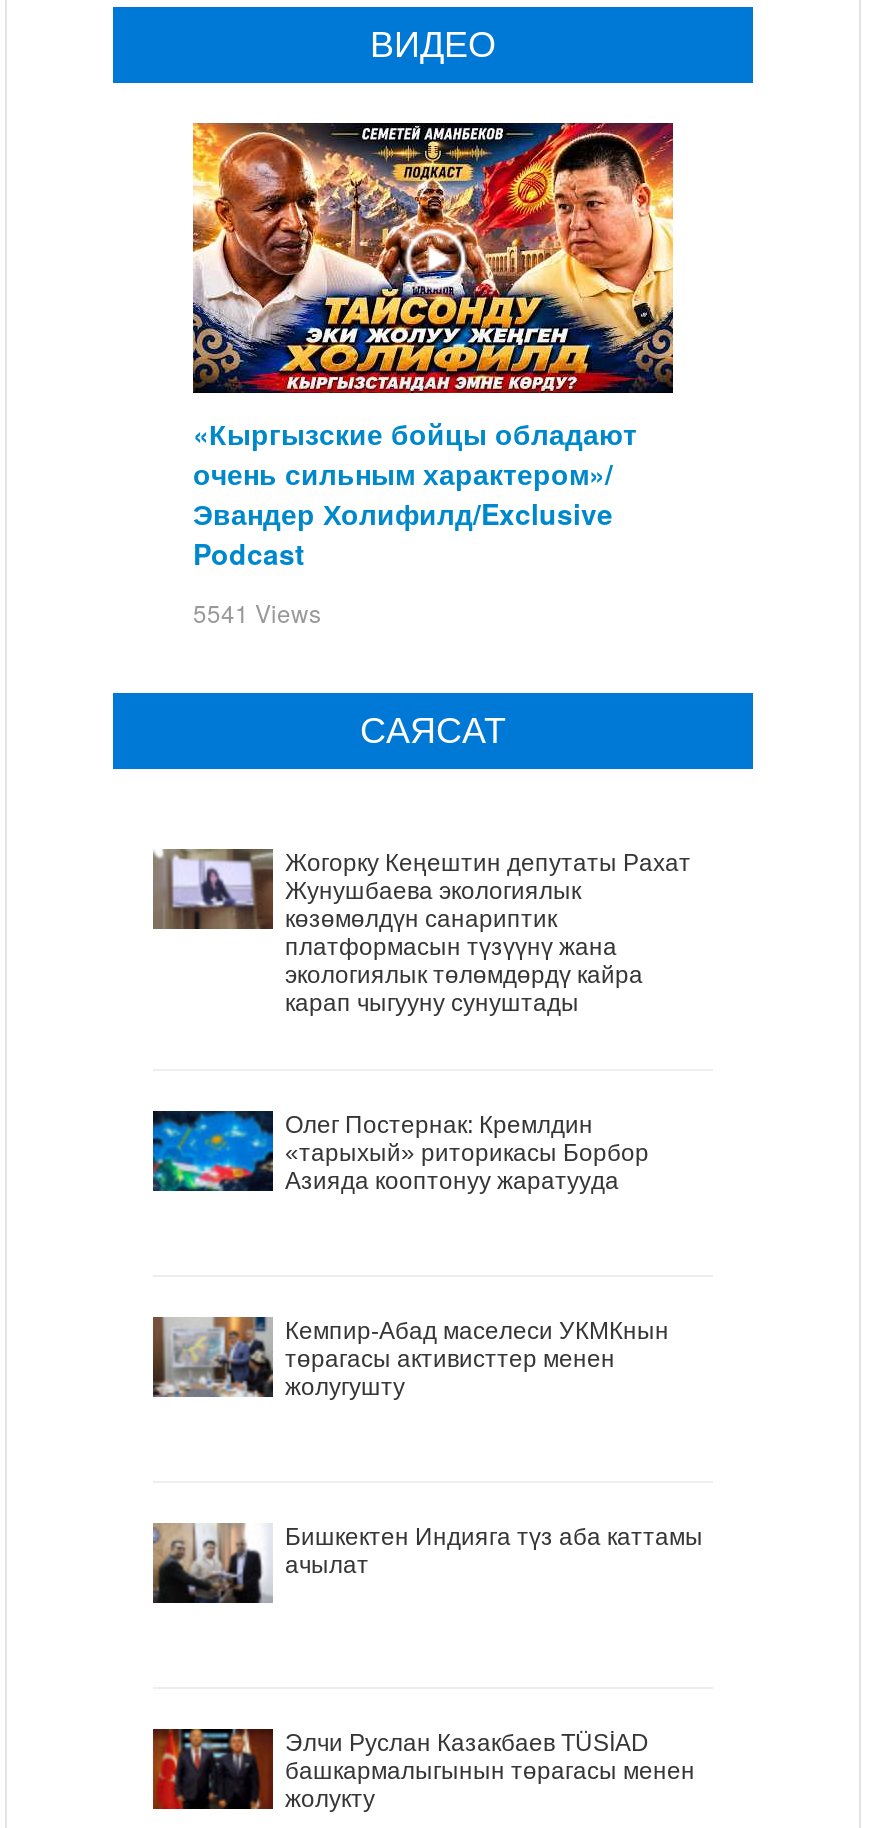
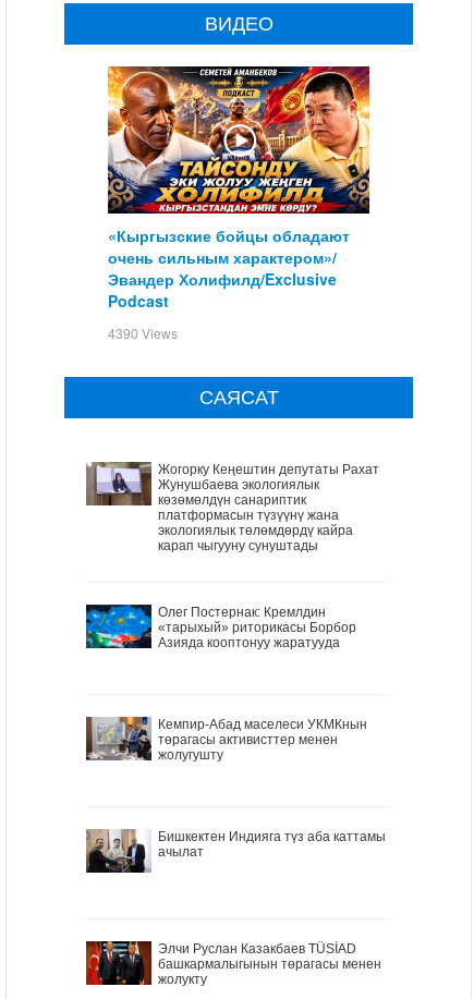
- 5541 Views
+ 4390 Views
